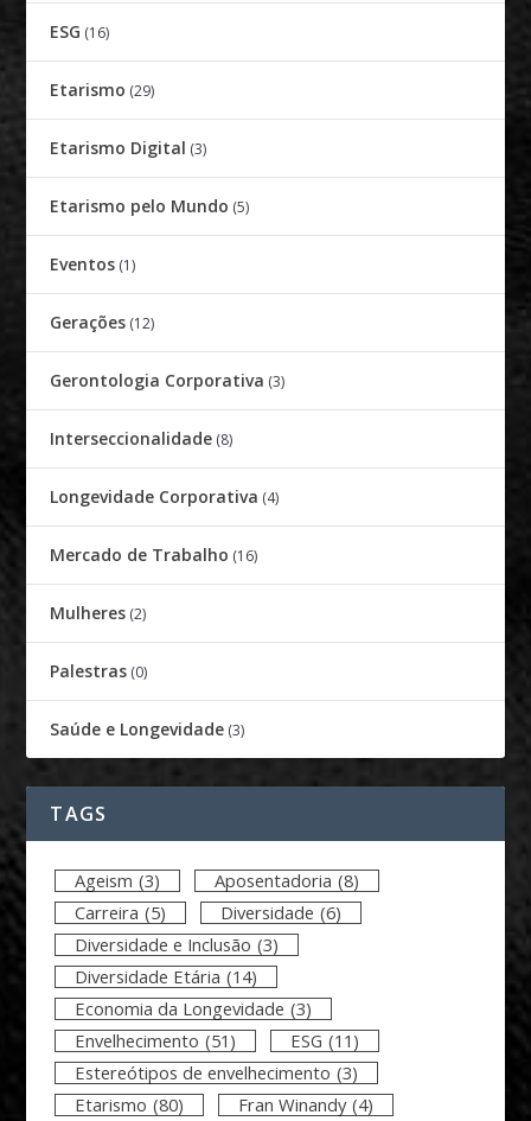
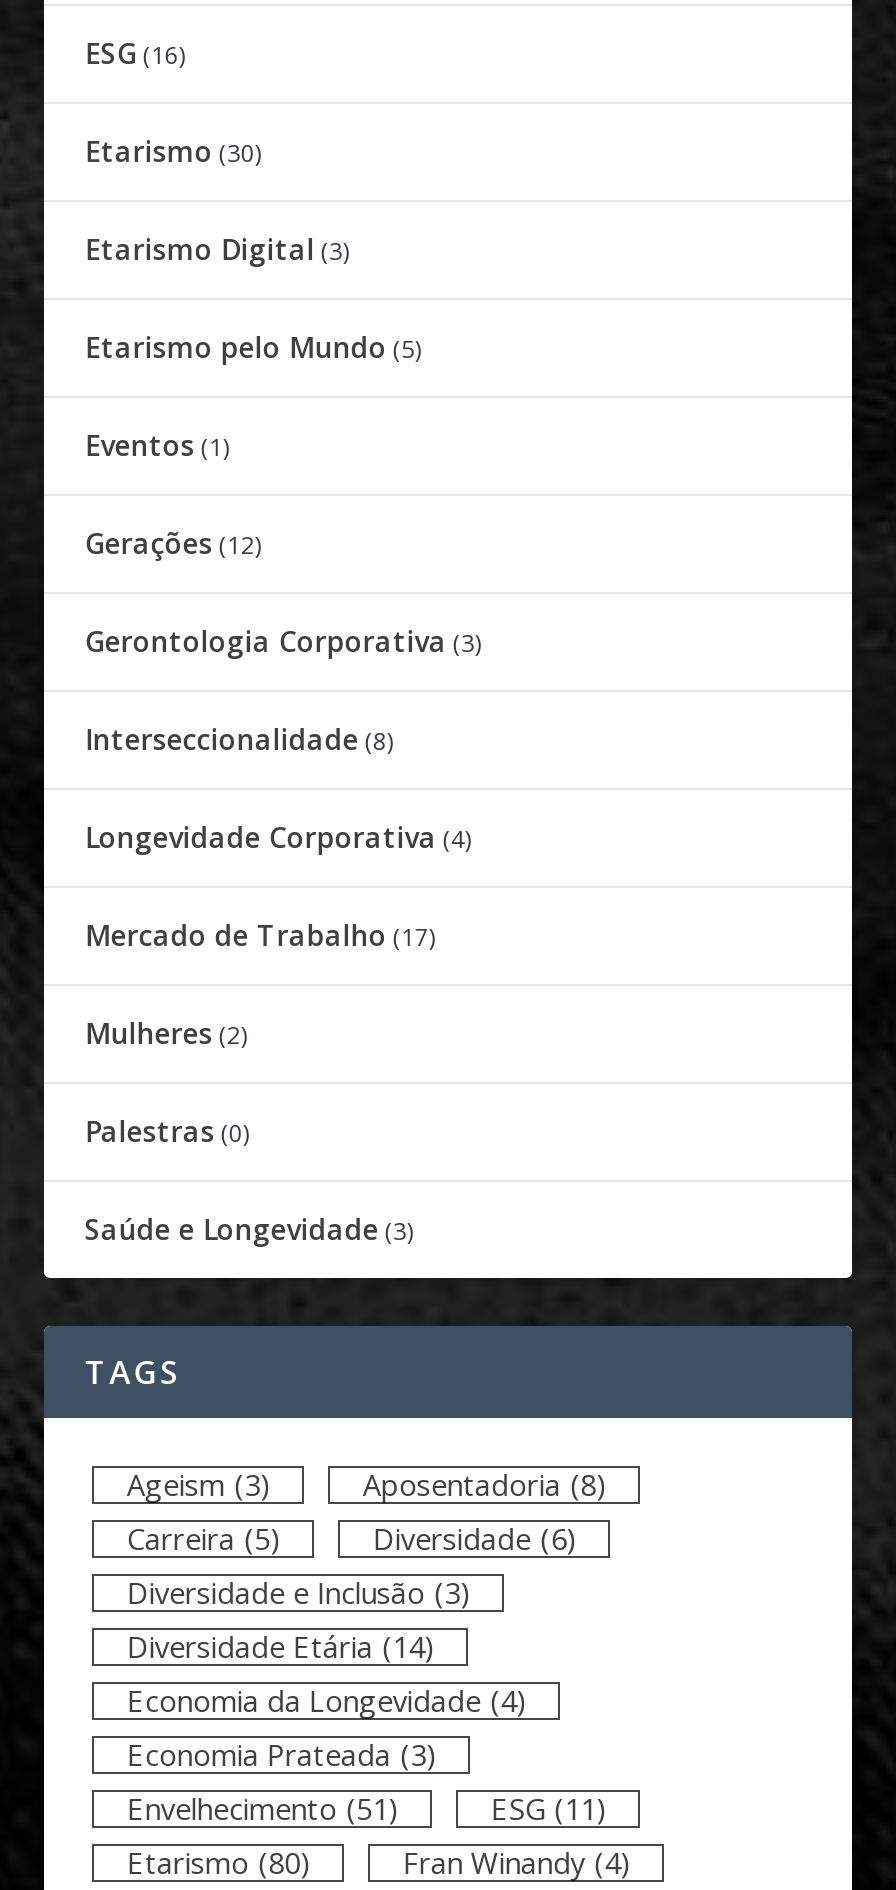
- Etarismo (29)
+ Etarismo (30)

- Mercado de Trabalho (16)
+ Mercado de Trabalho (17)

- Economia da Longevidade (3)
+ Economia da Longevidade (4)
+ Economia Prateada (3)

moved down: Envelhecimento (51) | ESG (11)

- Estereótipos de envelhecimento (3)
